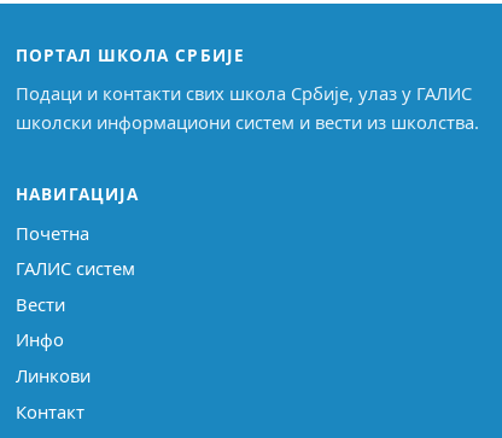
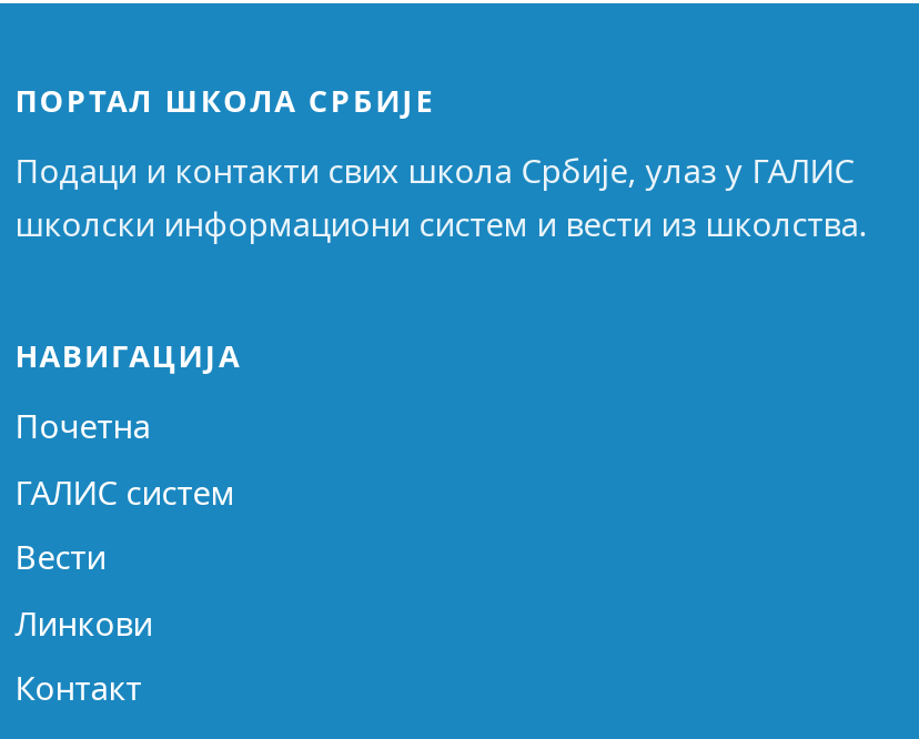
- Инфо
